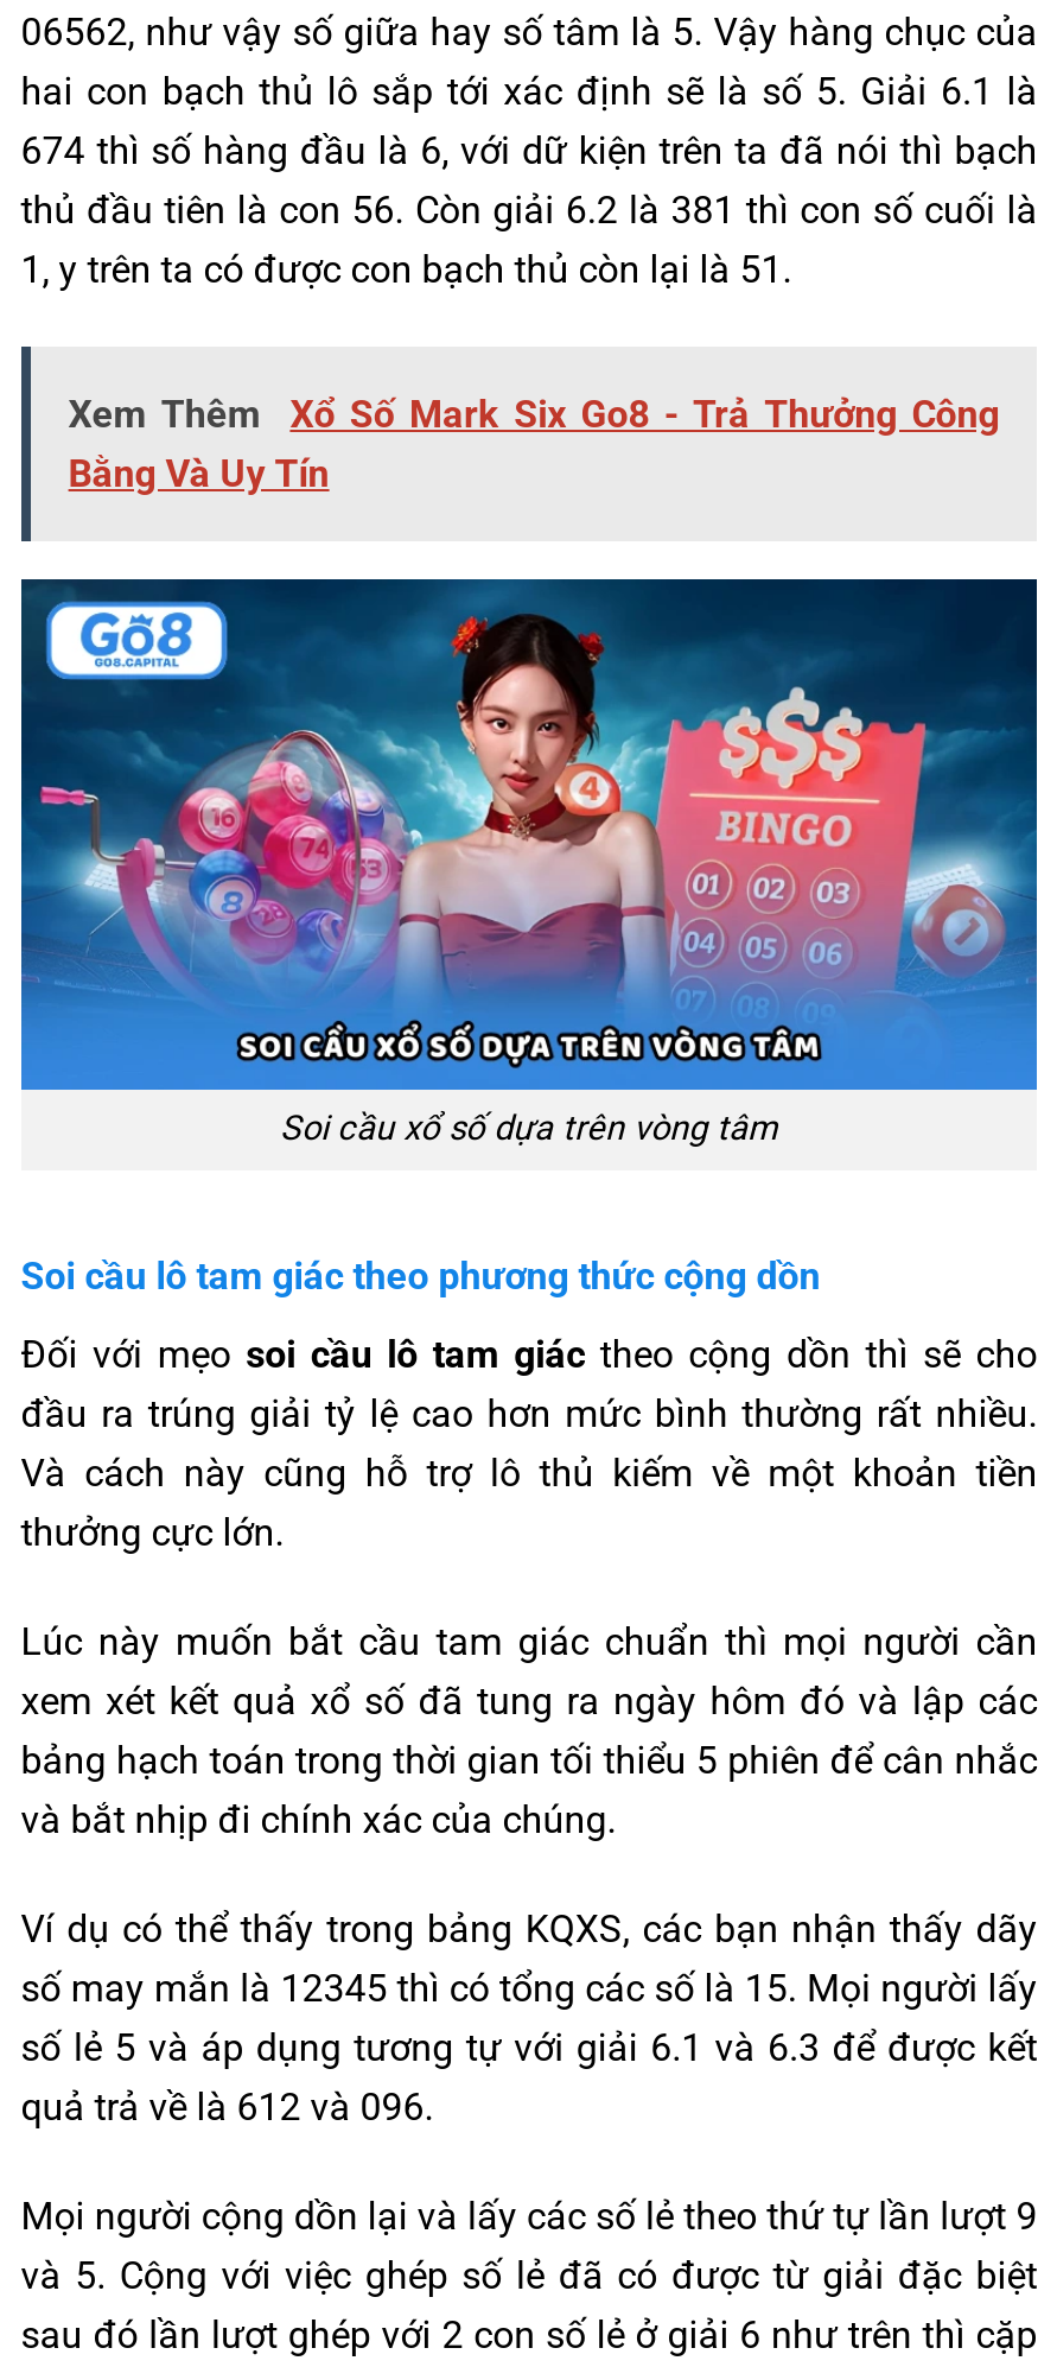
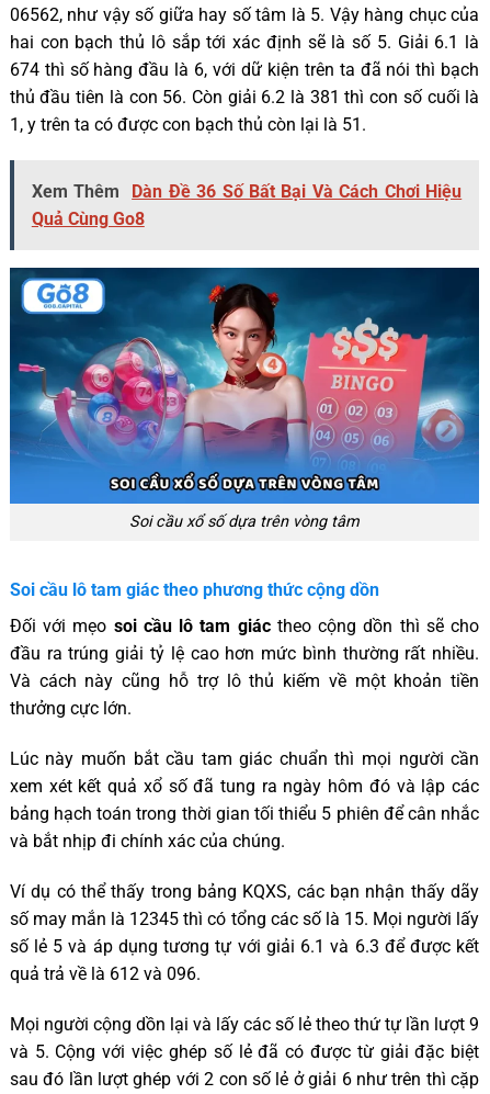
- Xem Thêm
- Xổ Số Mark Six Go8 - Trả Thưởng Công
- Bằng Và Uy Tín
+ Xem Thêm Dàn Đề 36 Số Bất Bại Và Cách Chơi Hiệu
+ Quả Cùng Go8
